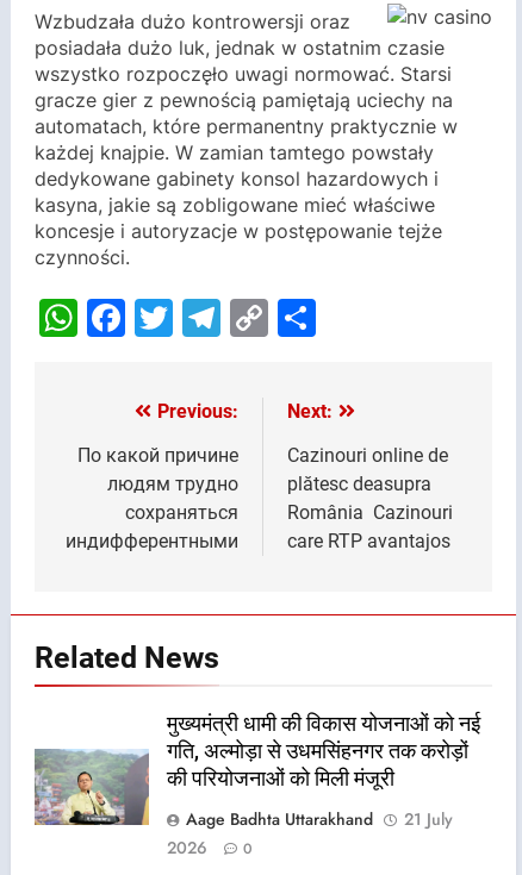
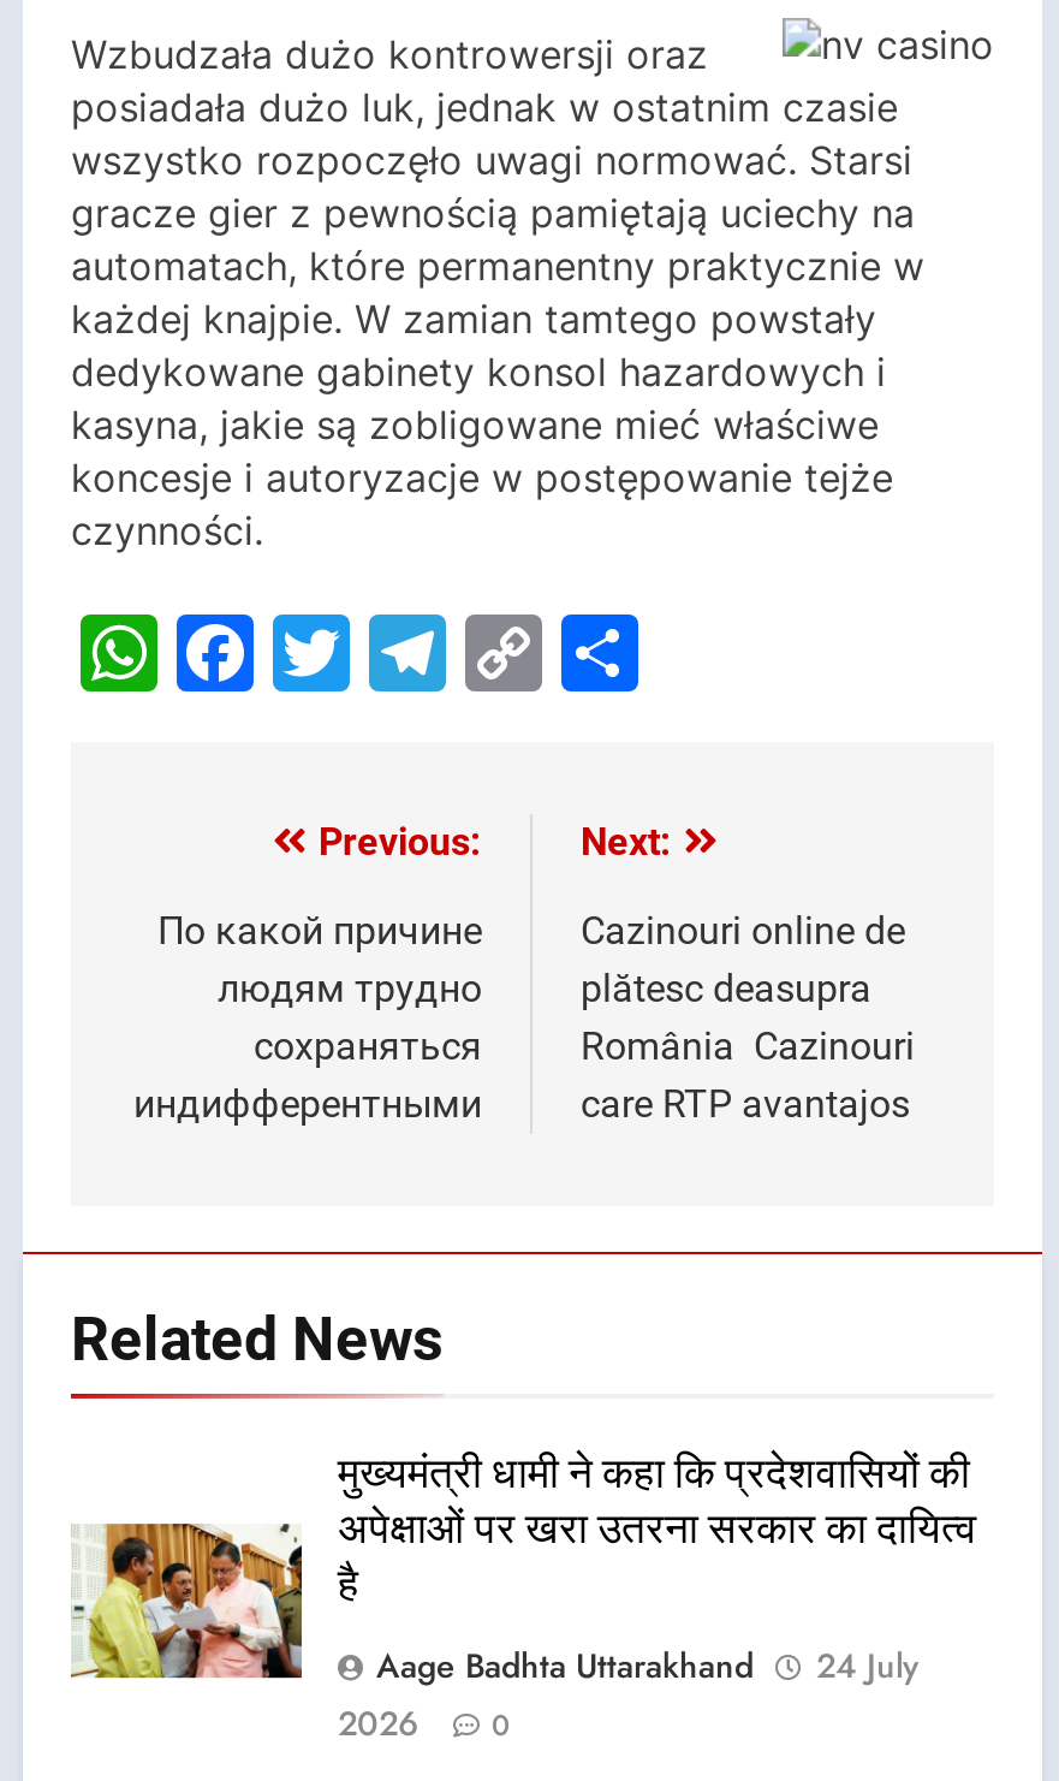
- [image]
- मुख्यमंत्री धामी की विकास योजनाओं को नई
- गति, अल्मोड़ा से उधमसिंहनगर तक करोड़ों
- की परियोजनाओं को मिली मंजूरी
+ [image]
+ मुख्यमंत्री धामी ने कहा कि प्रदेशवासियों की
+ अपेक्षाओं पर खरा उतरना सरकार का दायित्व
+ है

- Aage Badhta Uttarakhand 21 July
+ Aage Badhta Uttarakhand 24 July
